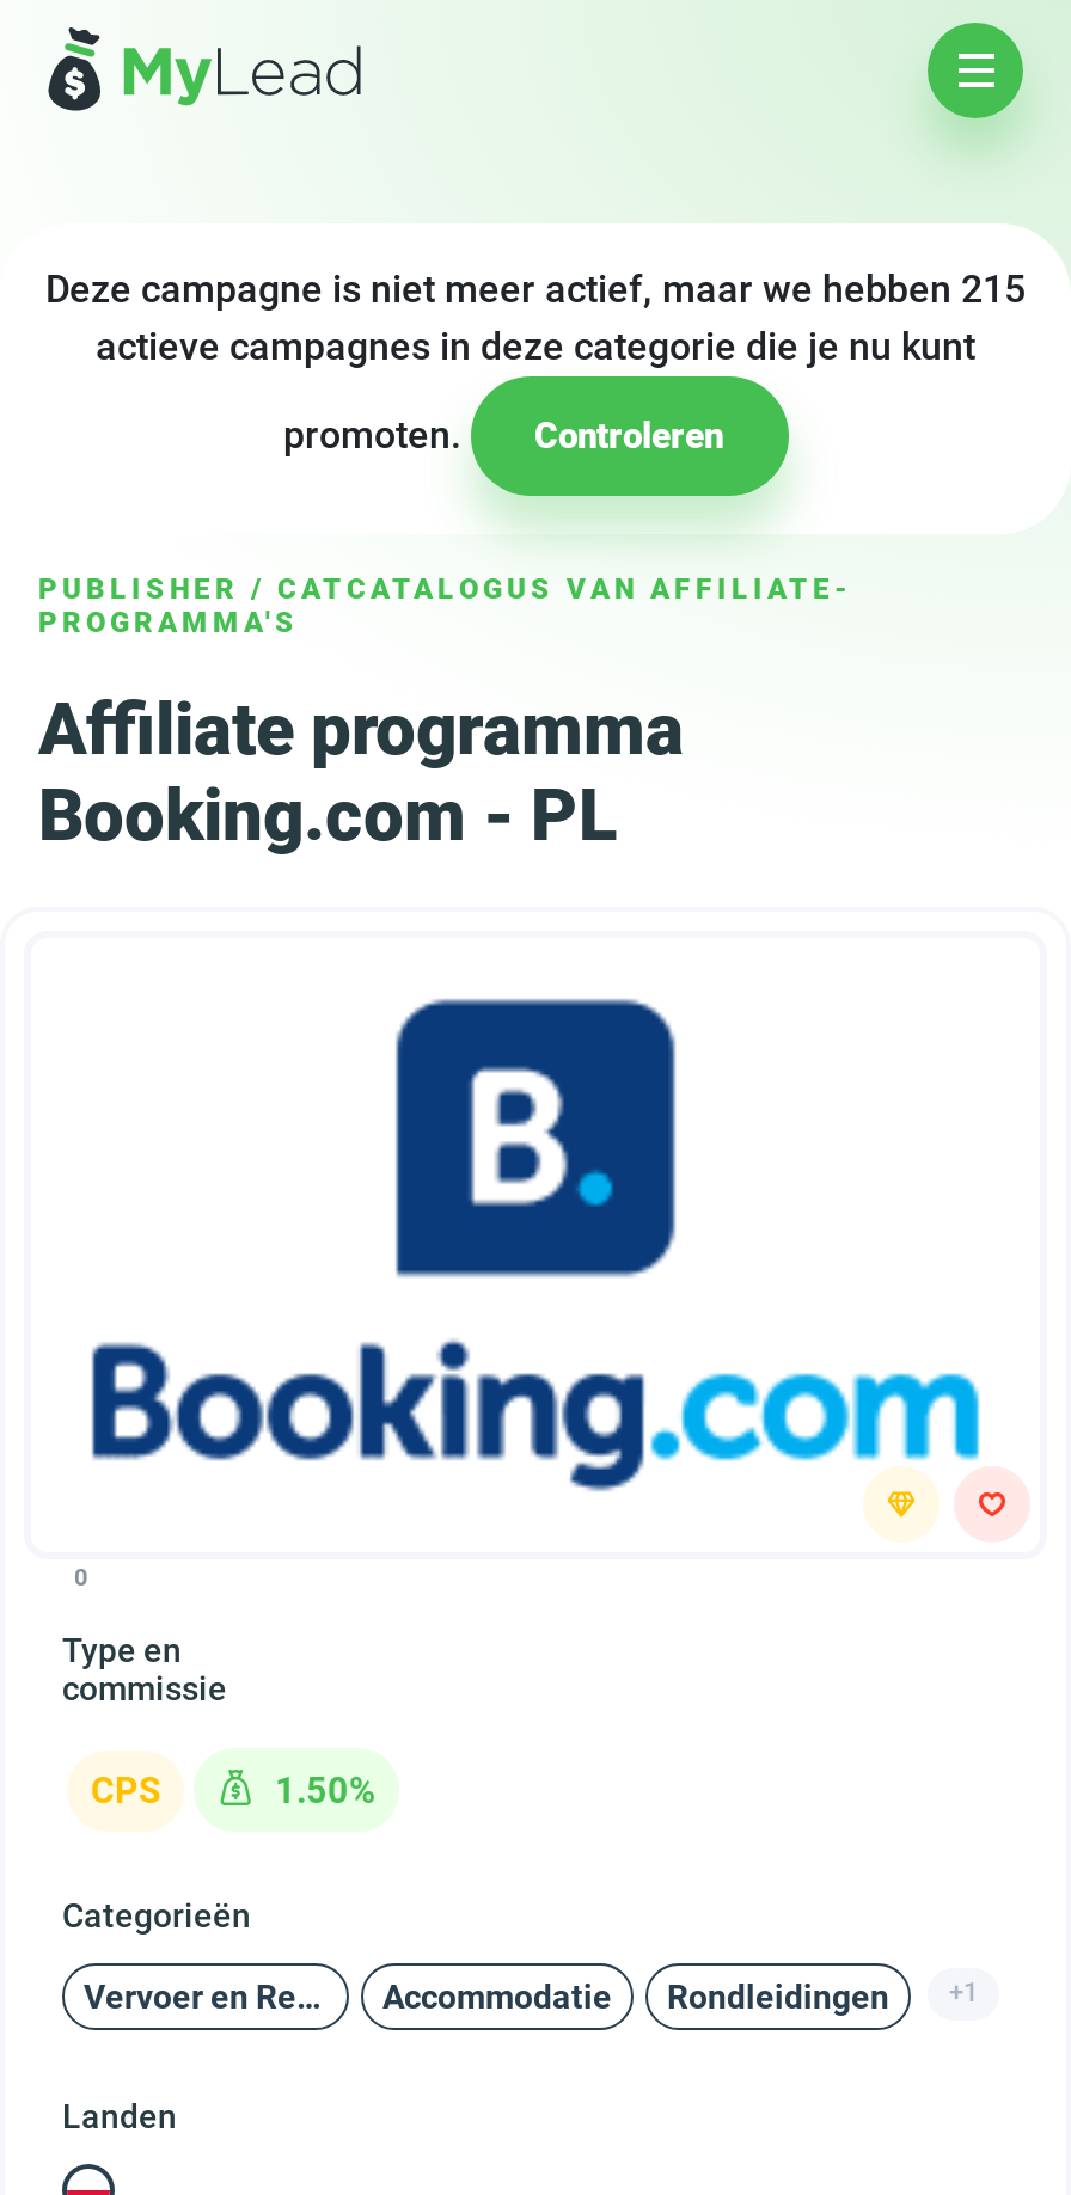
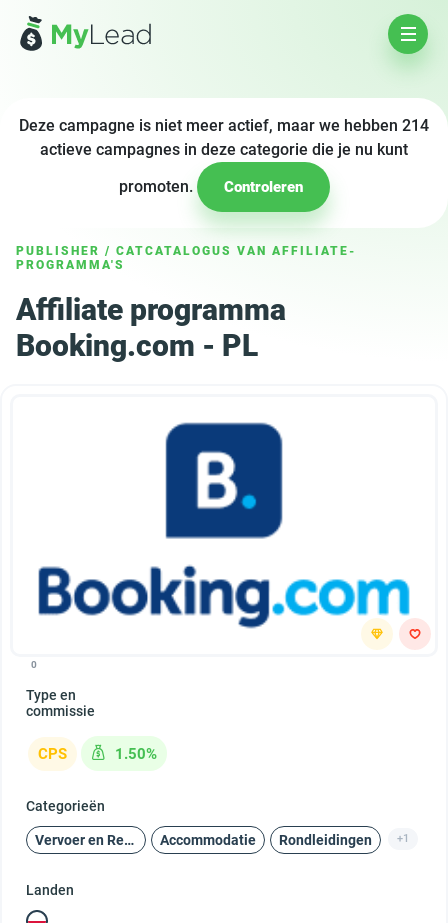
- Deze campagne is niet meer actief, maar we hebben 215
+ Deze campagne is niet meer actief, maar we hebben 214
